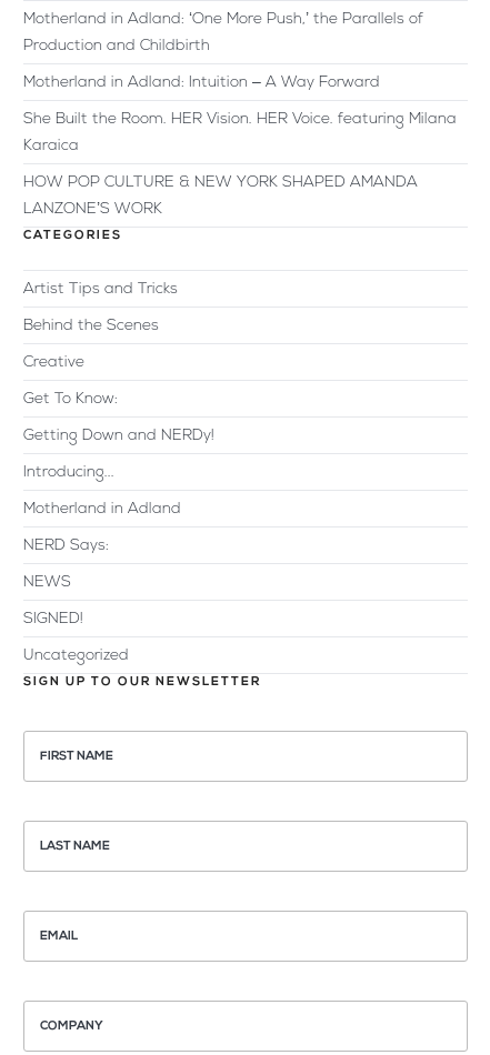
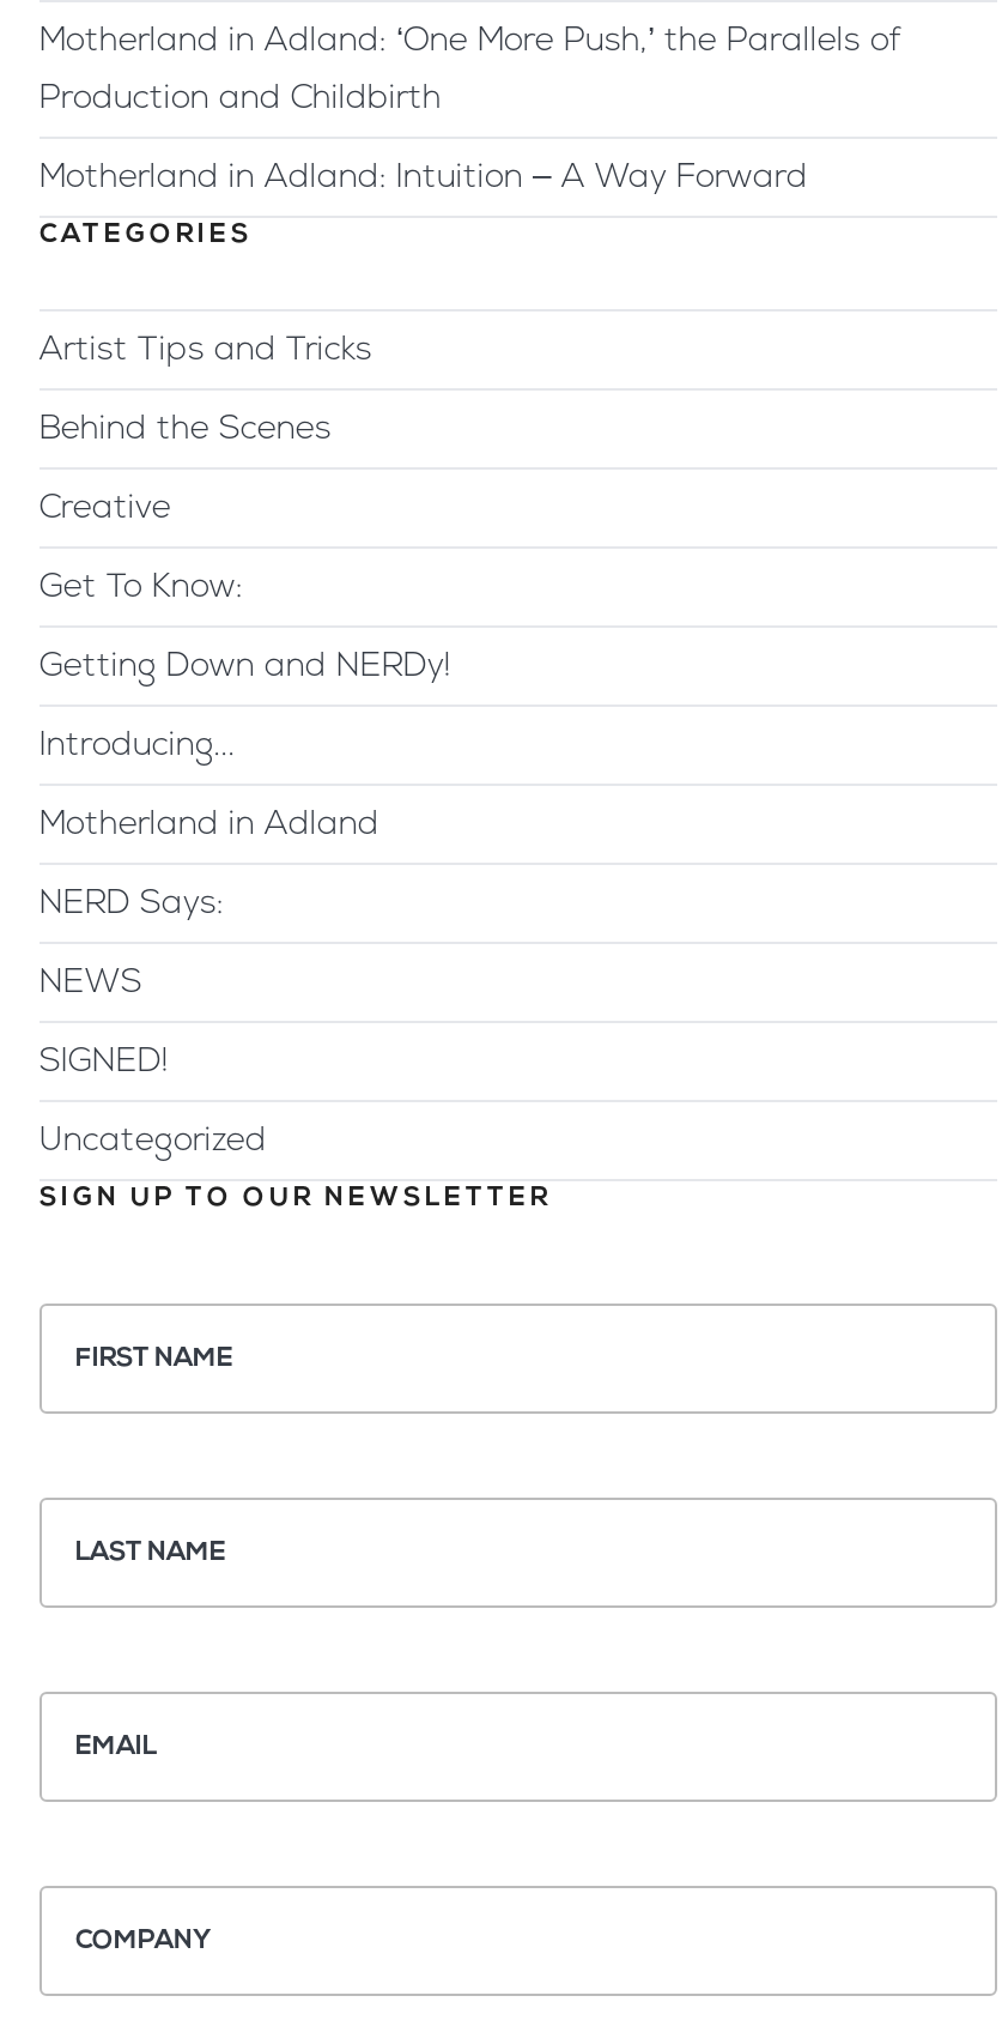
- She Built the Room. HER Vision. HER Voice. featuring Milana
- Karaica
- HOW POP CULTURE & NEW YORK SHAPED AMANDA
- LANZONE’S WORK
